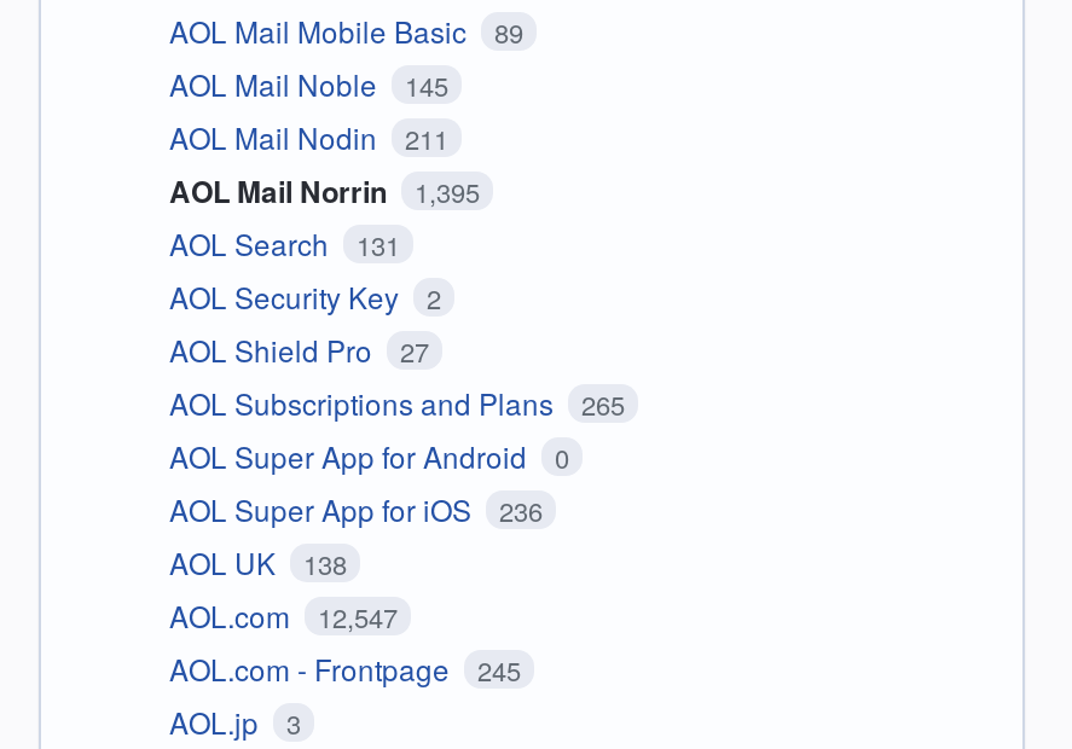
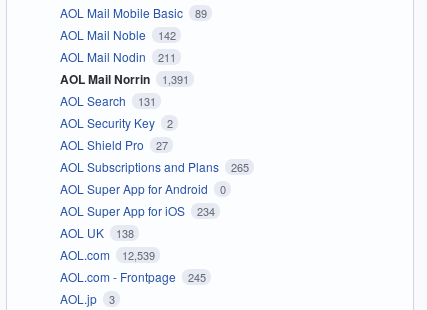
- AOL Mail Noble 145
+ AOL Mail Noble 142

- AOL Mail Norrin 1,395
+ AOL Mail Norrin 1,391

- AOL Super App for iOS 236
+ AOL Super App for iOS 234

- AOL.com 12,547
+ AOL.com 12,539
